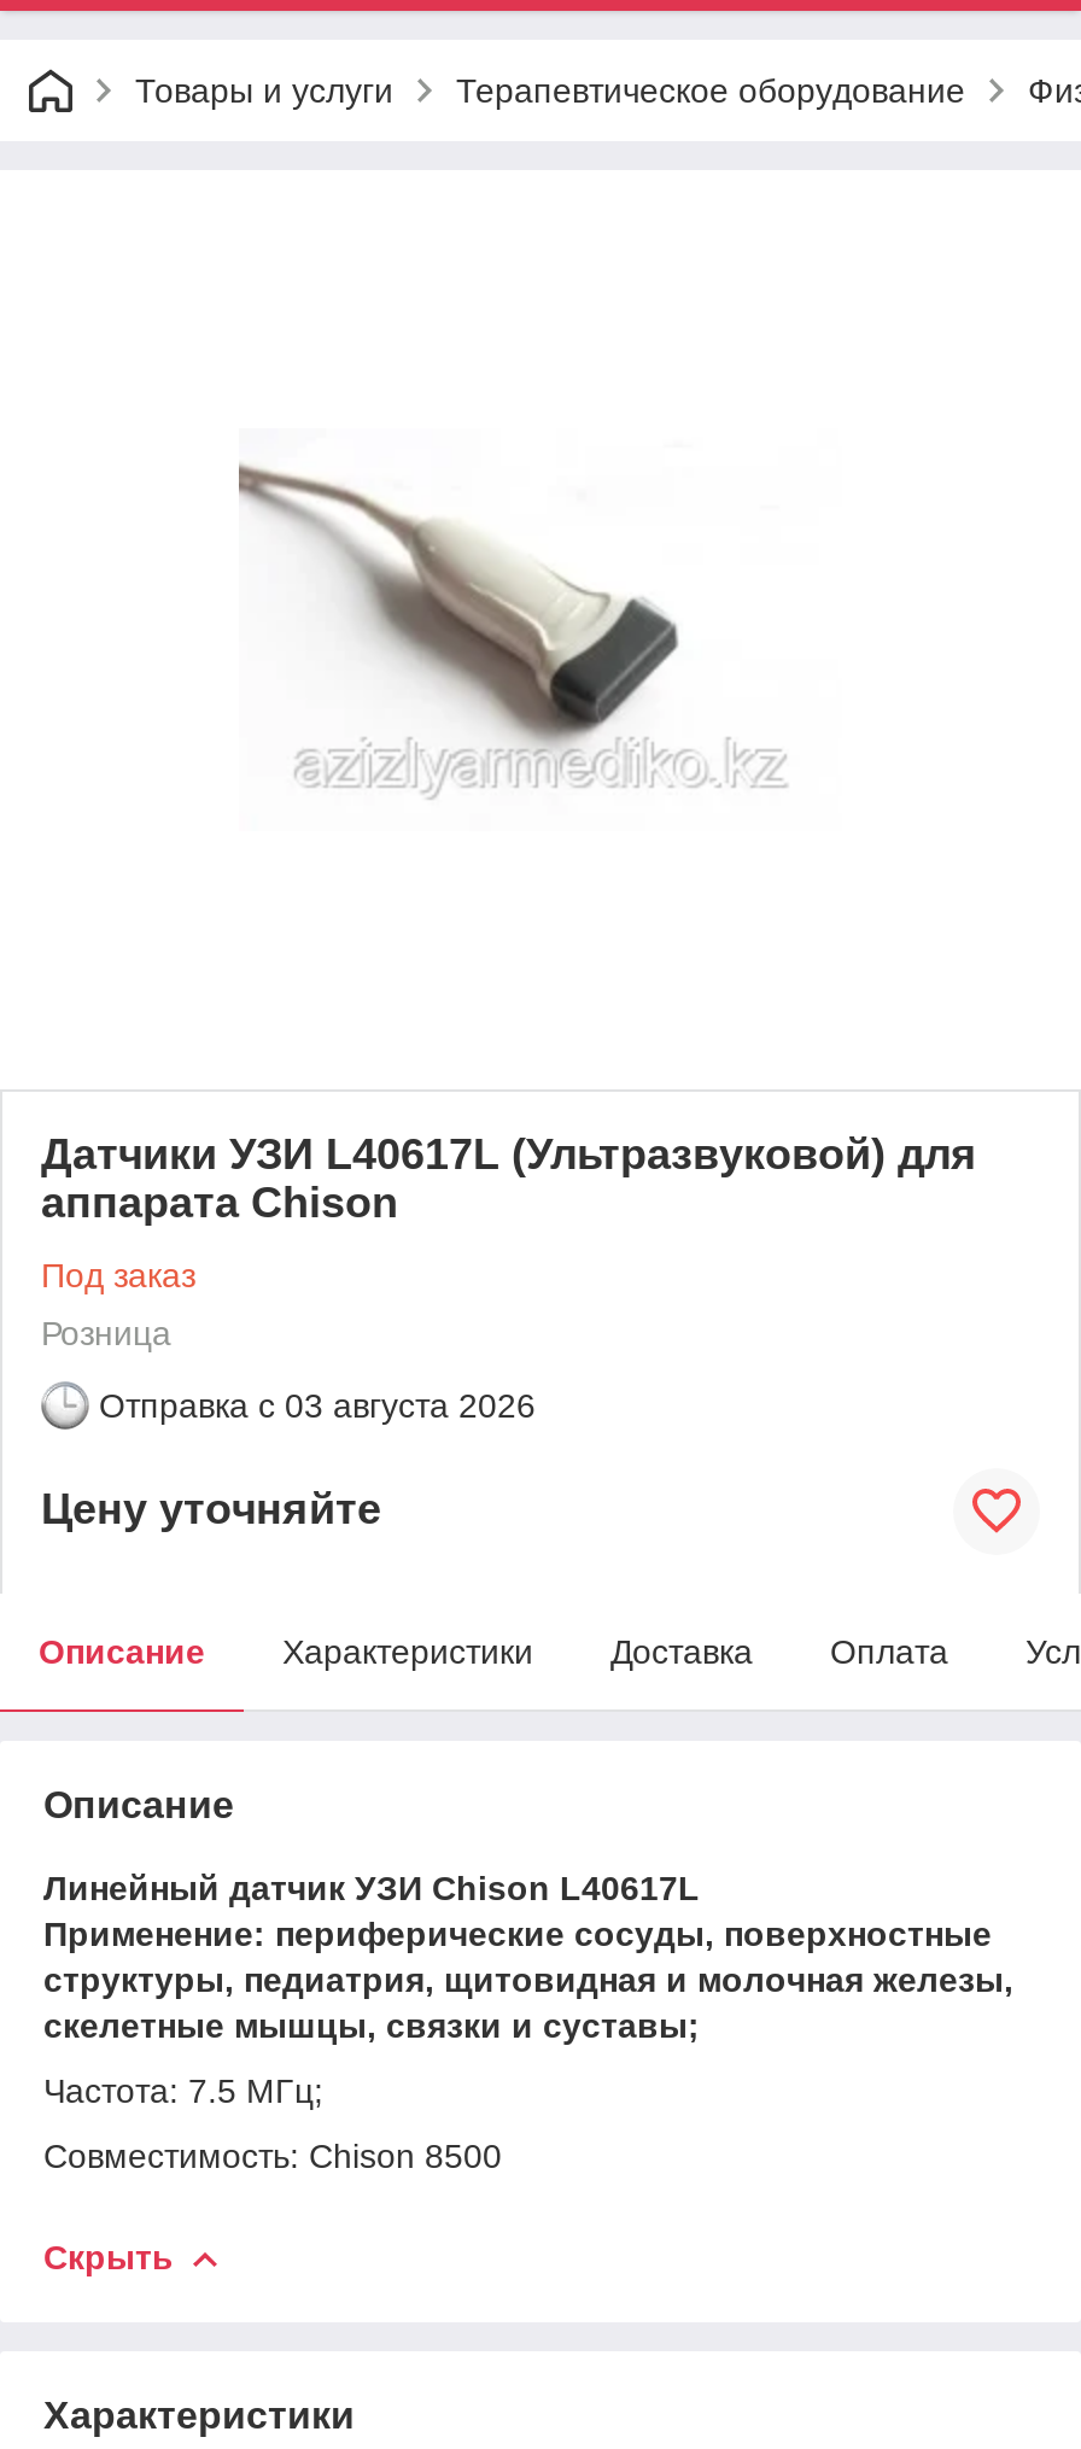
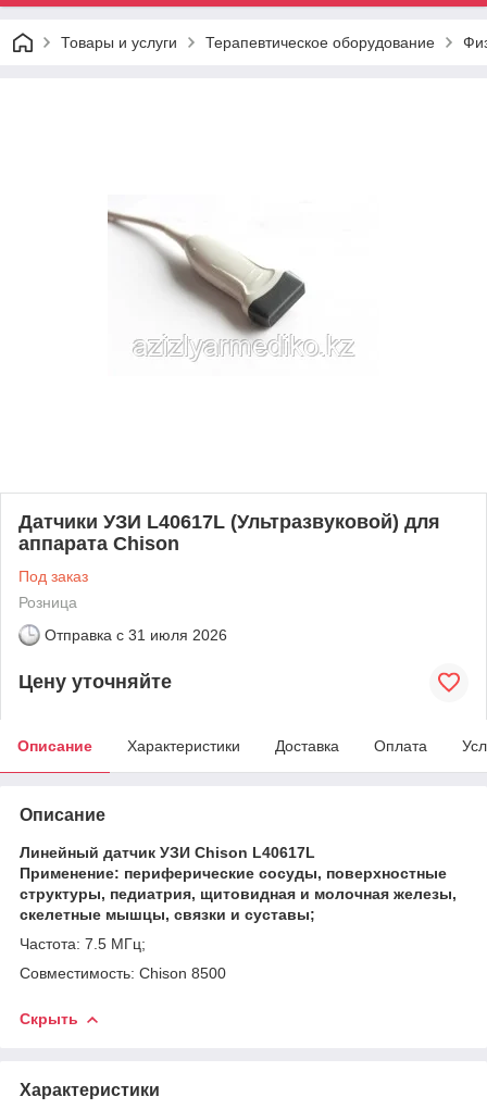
- Отправка с 03 августа 2026
+ Отправка с 31 июля 2026
